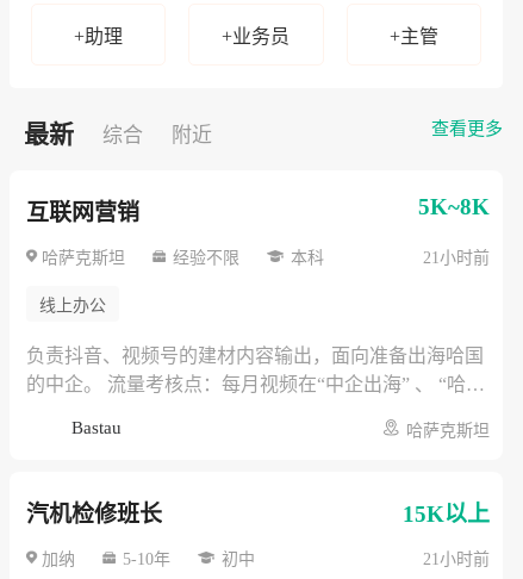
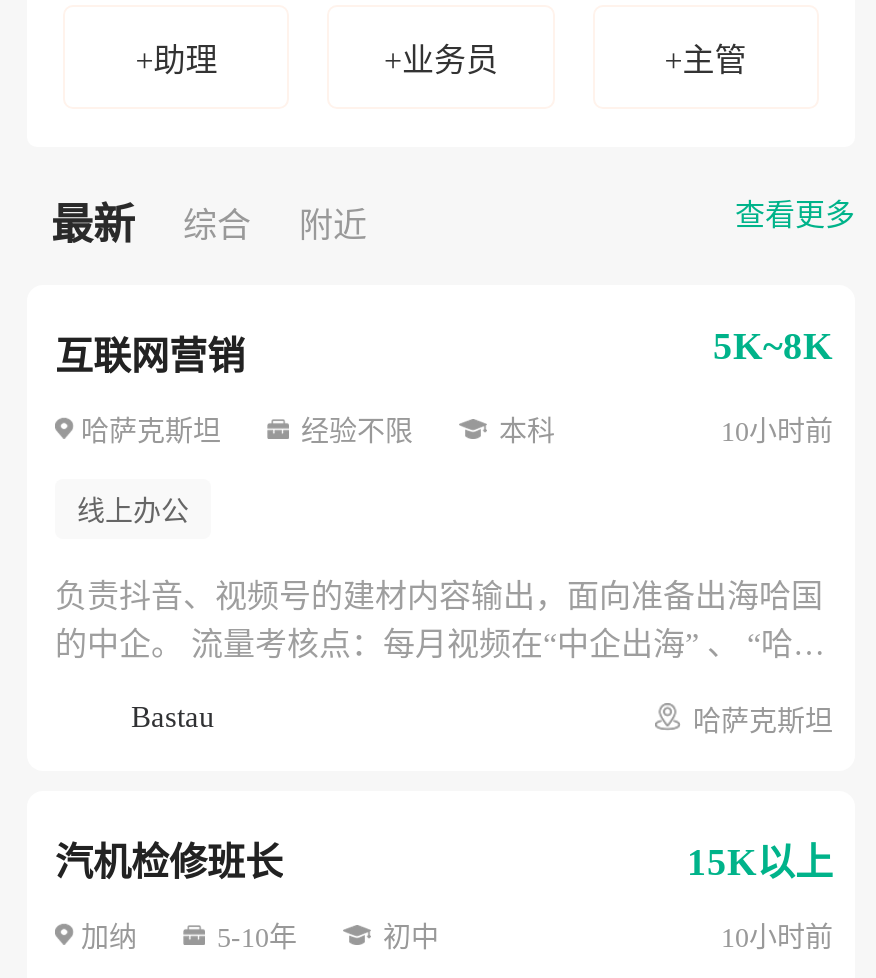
- 21小时前
+ 10小时前

- 21小时前
+ 10小时前
